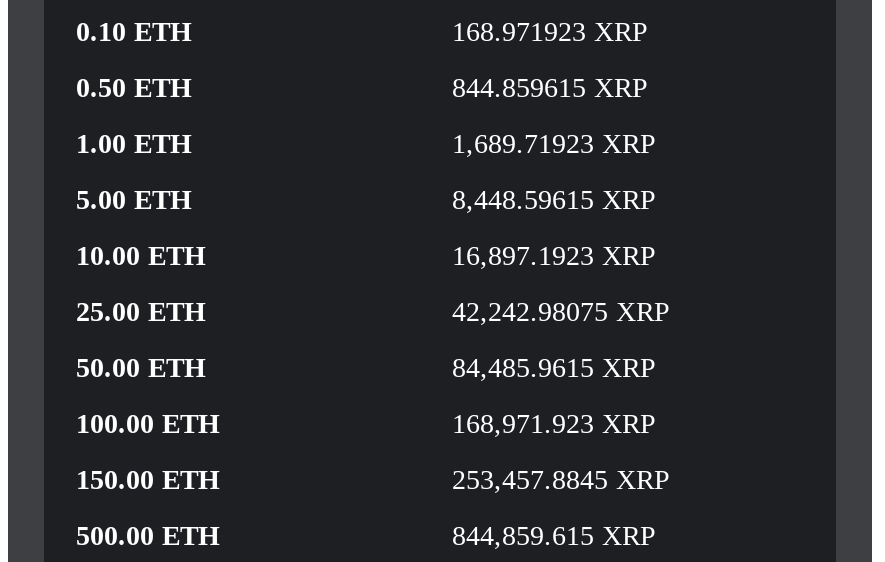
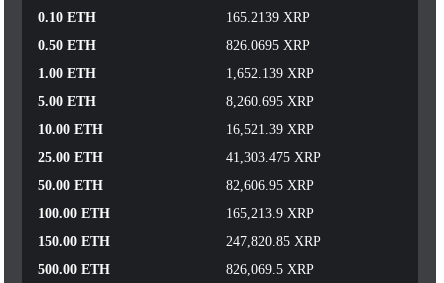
- 168.971923 XRP
+ 165.2139 XRP

- 844.859615 XRP
+ 826.0695 XRP

- 1,689.71923 XRP
+ 1,652.139 XRP

- 8,448.59615 XRP
+ 8,260.695 XRP

- 16,897.1923 XRP
+ 16,521.39 XRP

- 42,242.98075 XRP
+ 41,303.475 XRP

- 84,485.9615 XRP
+ 82,606.95 XRP

- 168,971.923 XRP
+ 165,213.9 XRP

- 253,457.8845 XRP
+ 247,820.85 XRP

- 844,859.615 XRP
+ 826,069.5 XRP
